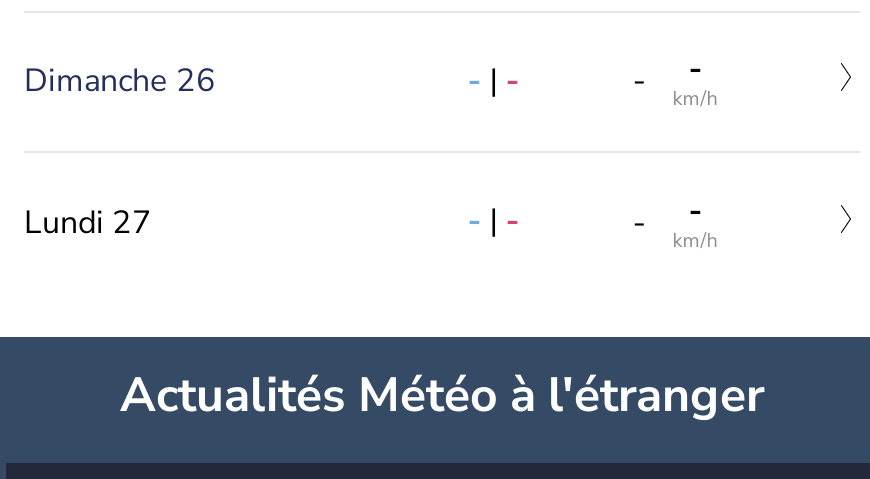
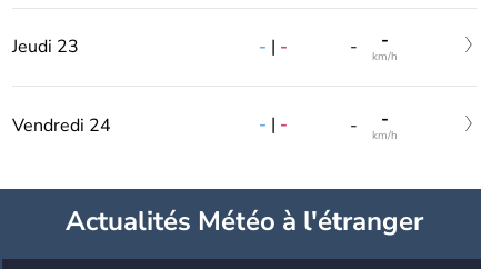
- Dimanche 26
+ Jeudi 23

- Lundi 27
+ Vendredi 24
